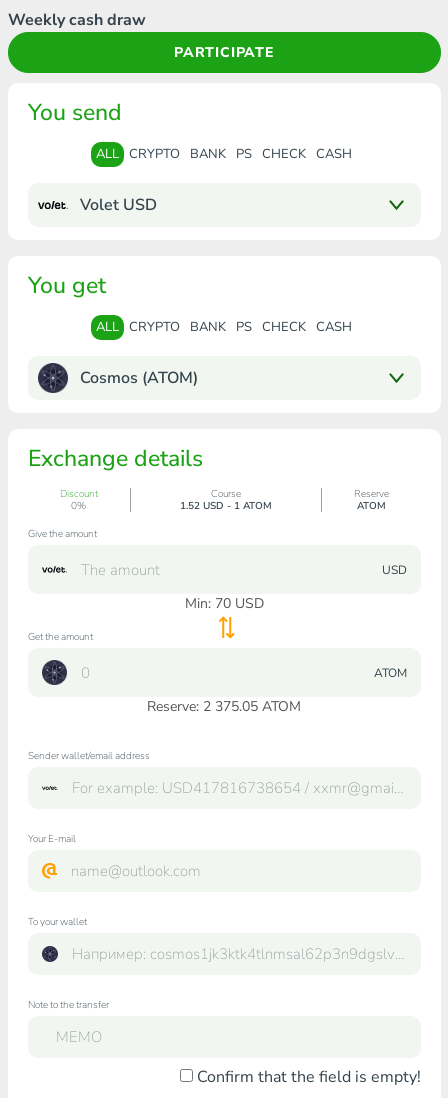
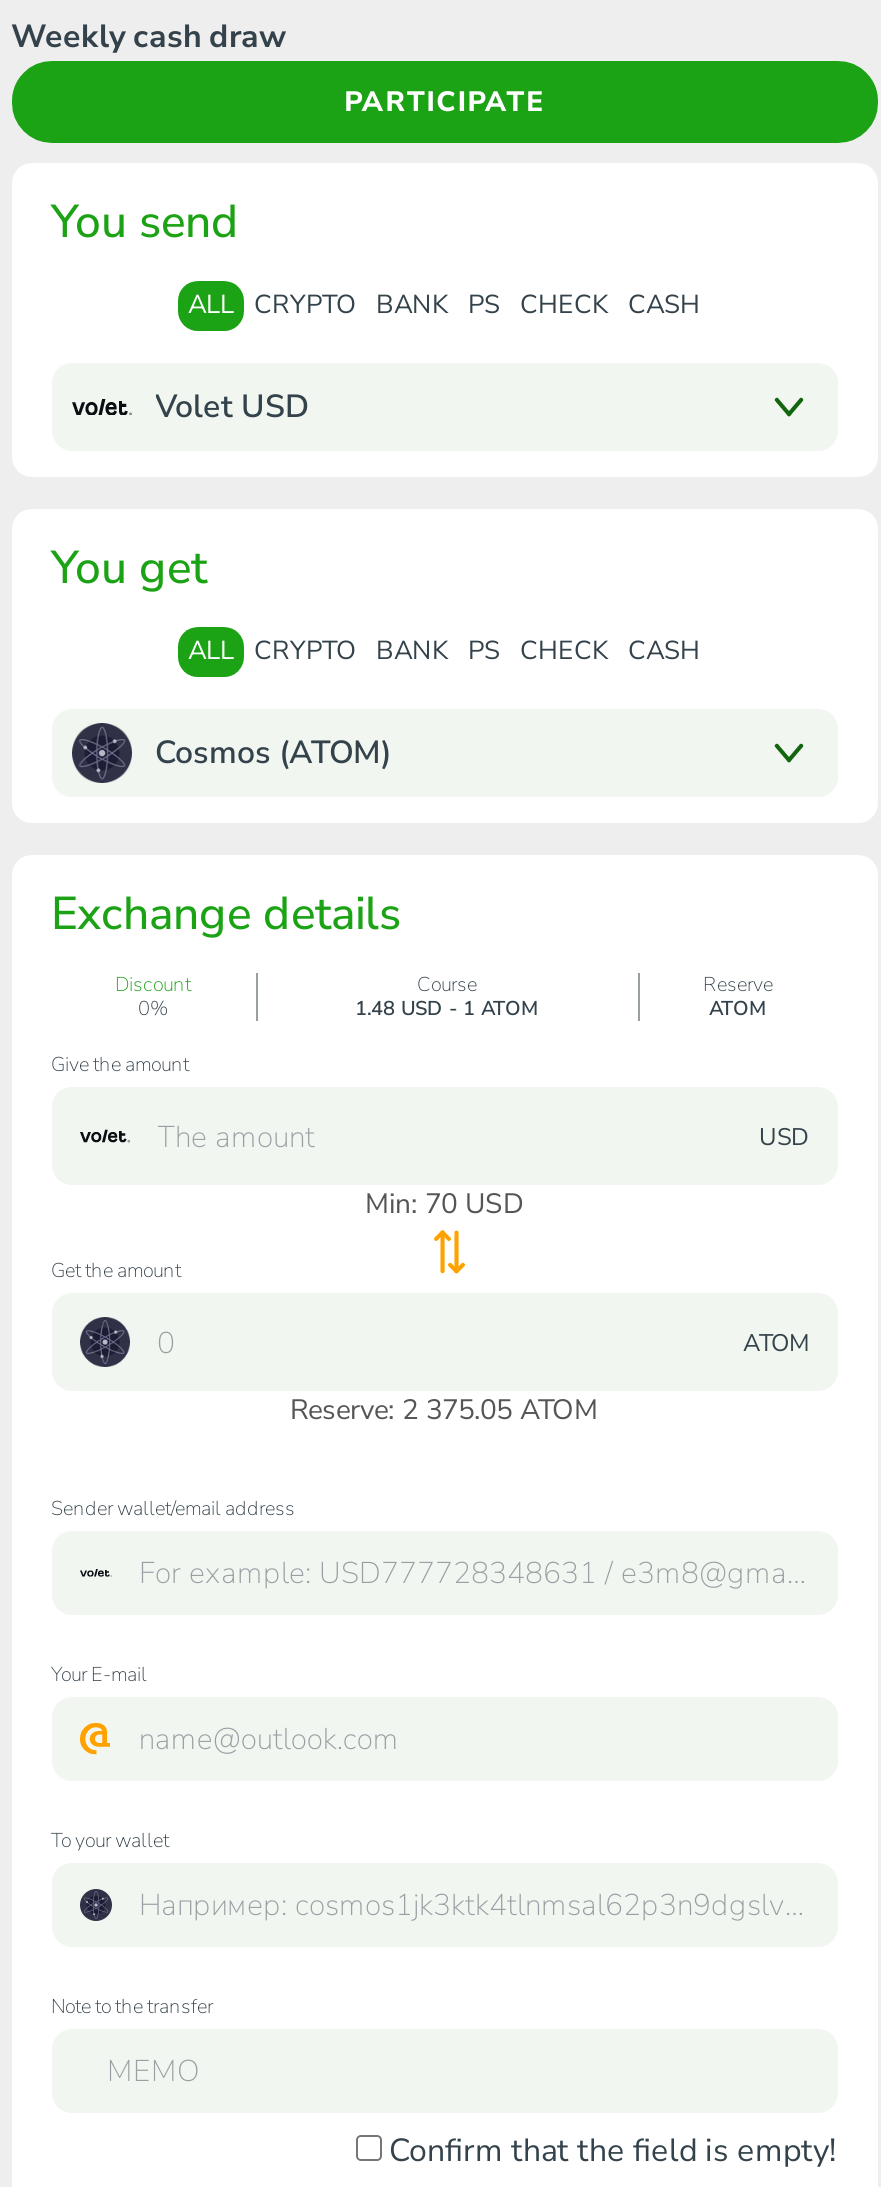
- 1.52 USD - 1 ATOM
+ 1.48 USD - 1 ATOM
